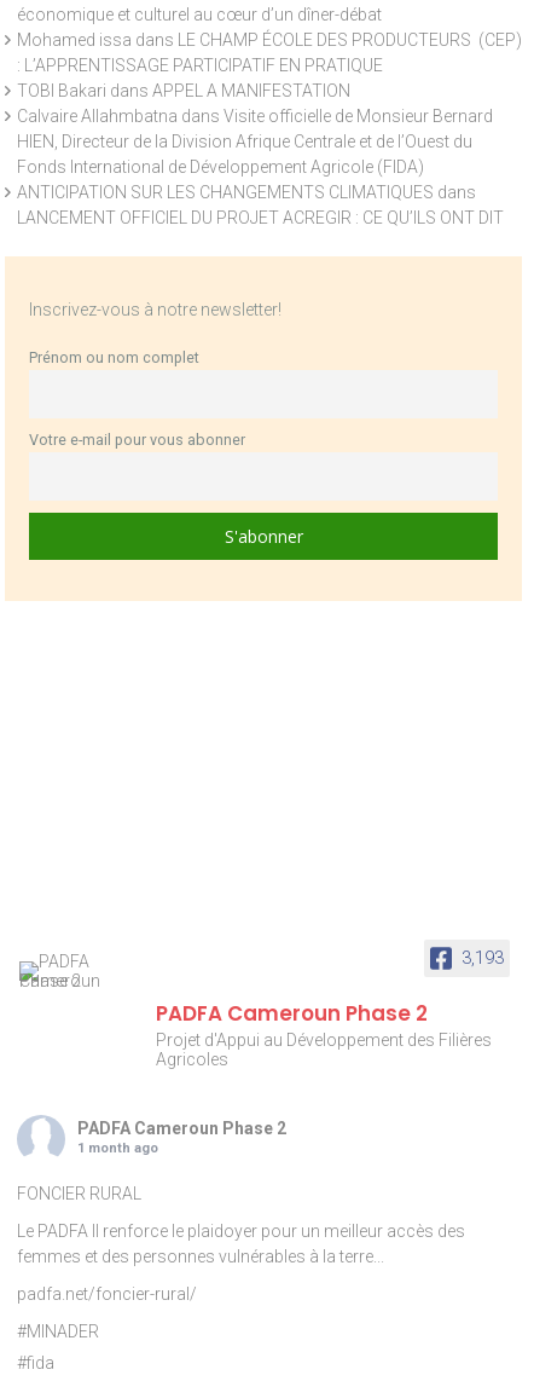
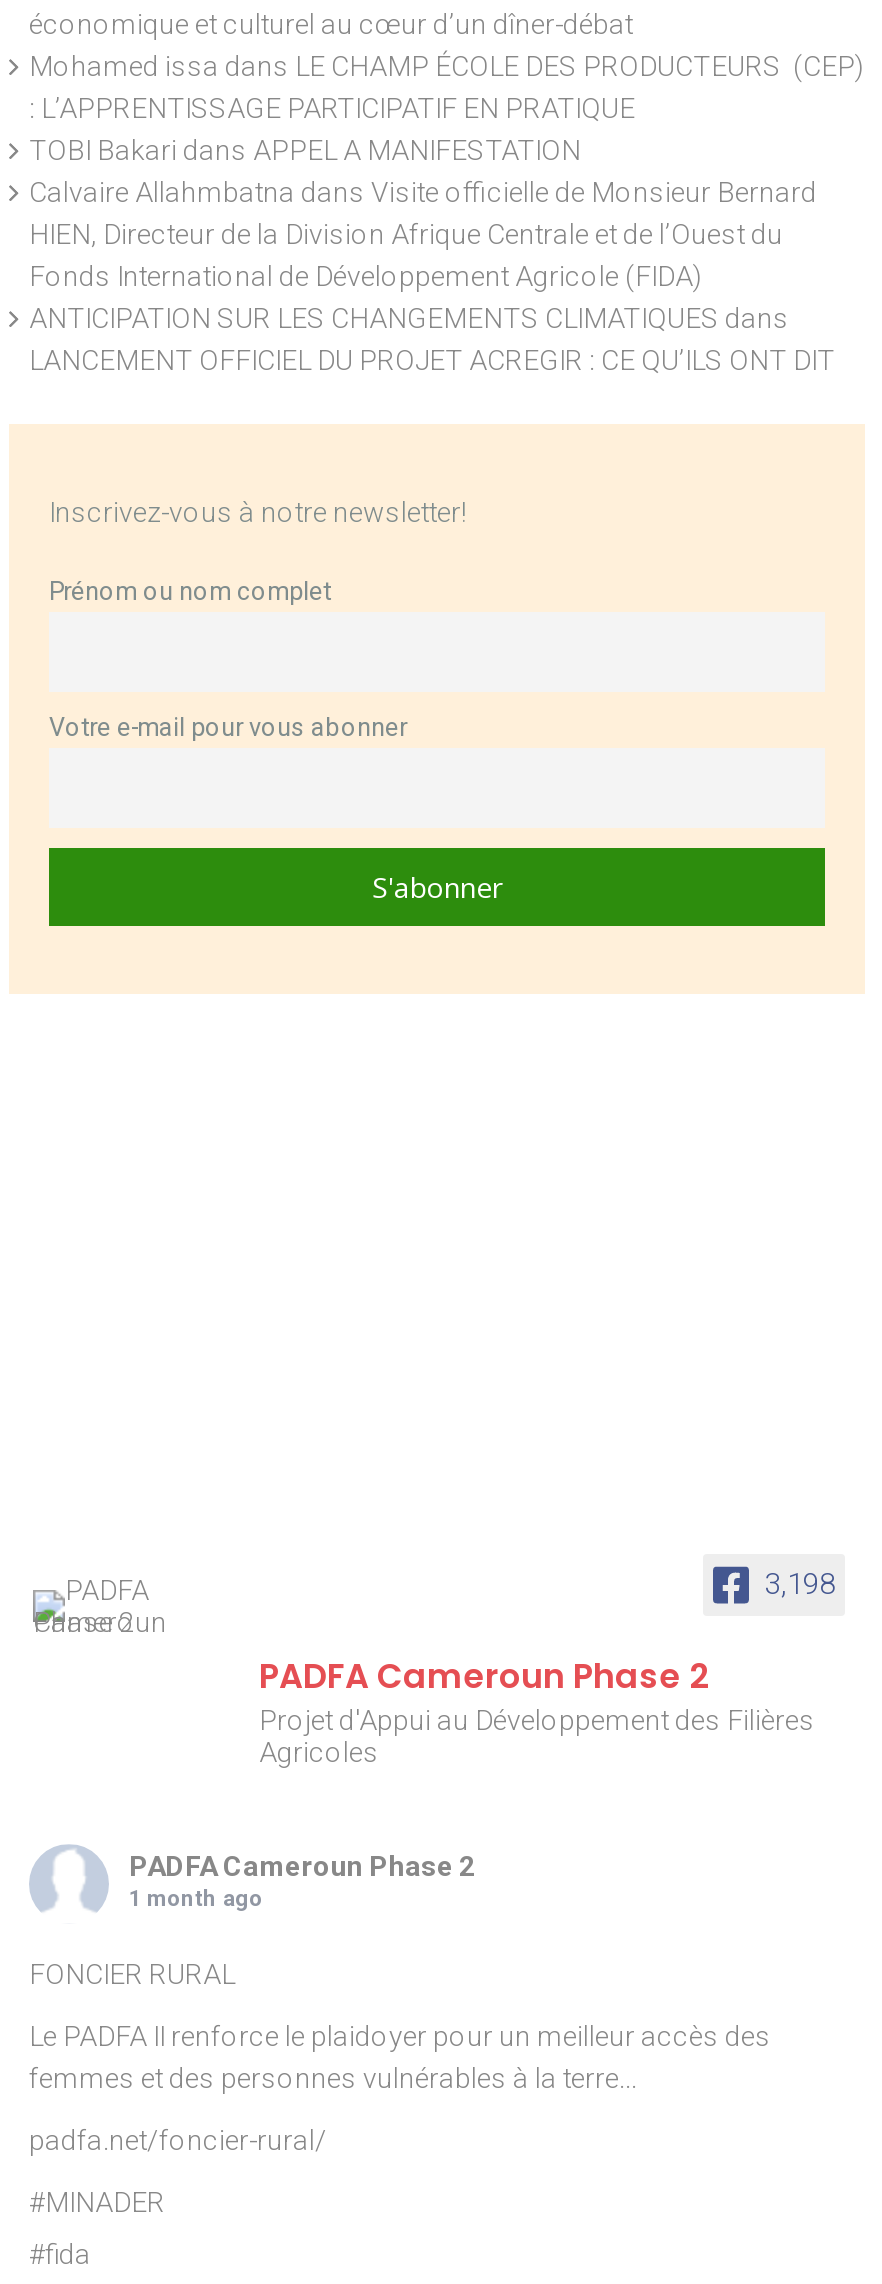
- 3,193
+ 3,198
